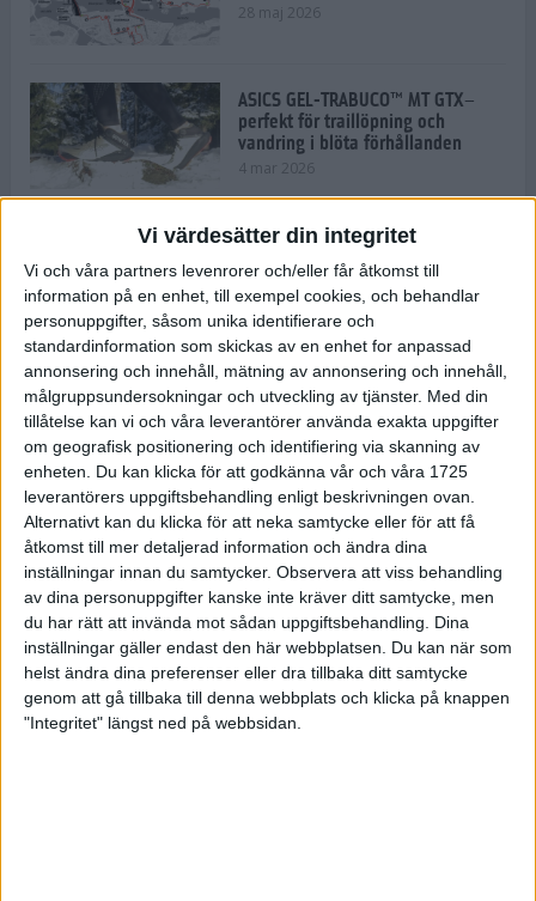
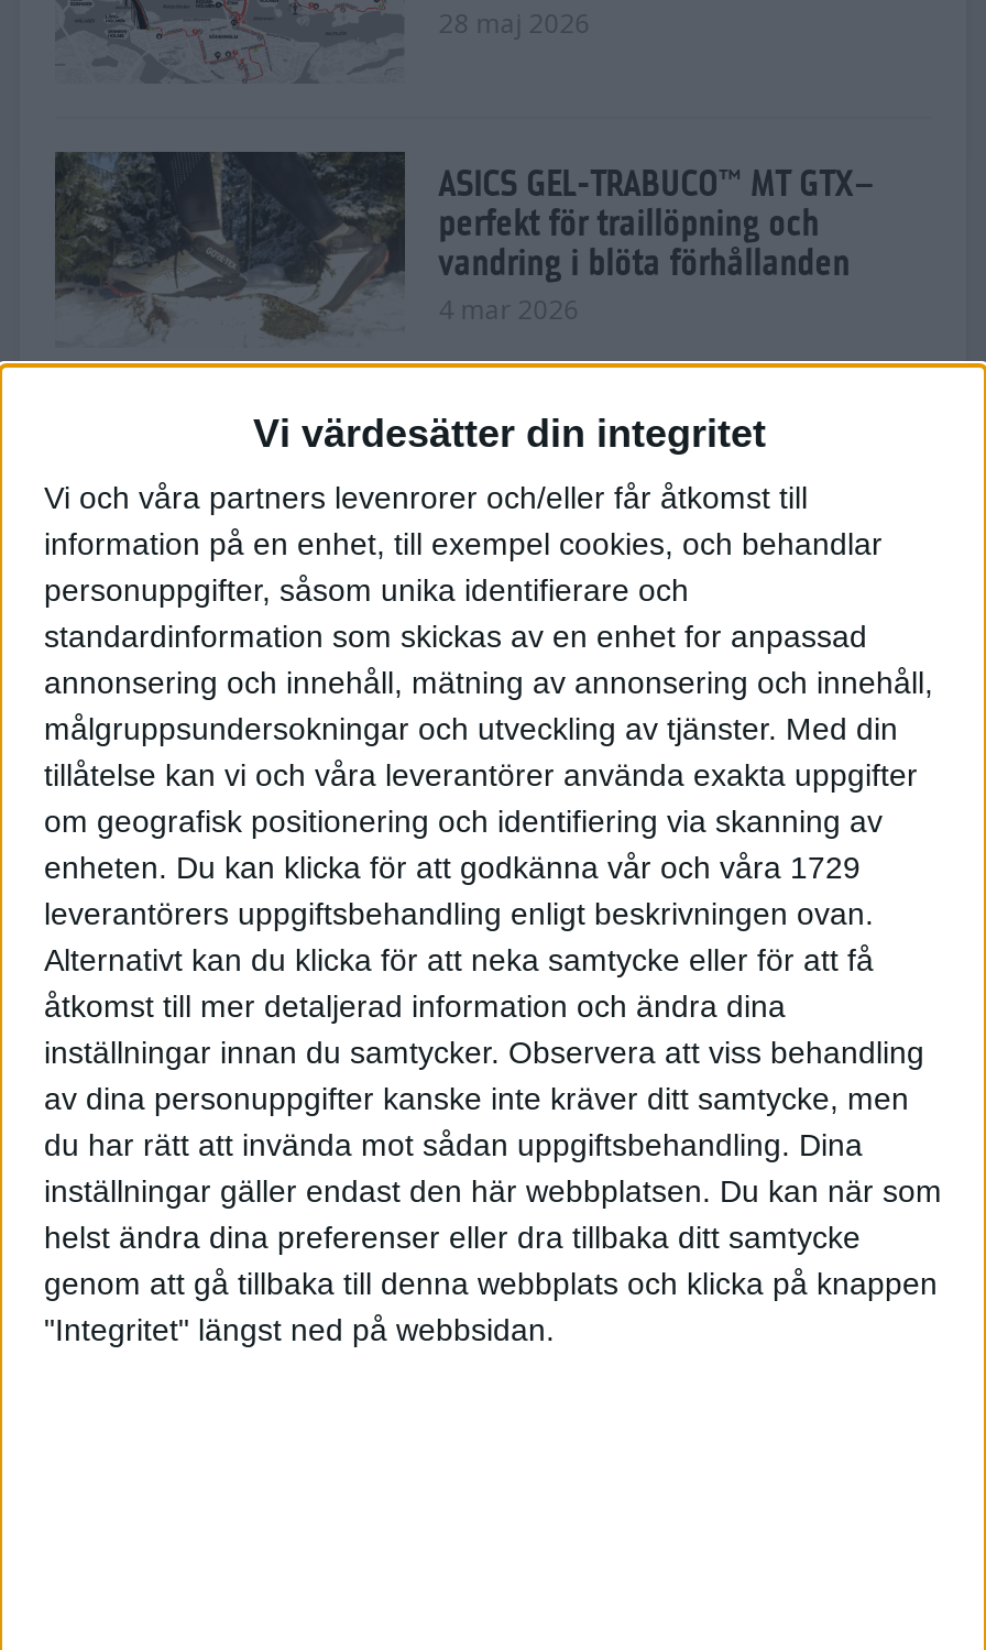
- enheten. Du kan klicka för att godkänna vår och våra 1725
+ enheten. Du kan klicka för att godkänna vår och våra 1729
